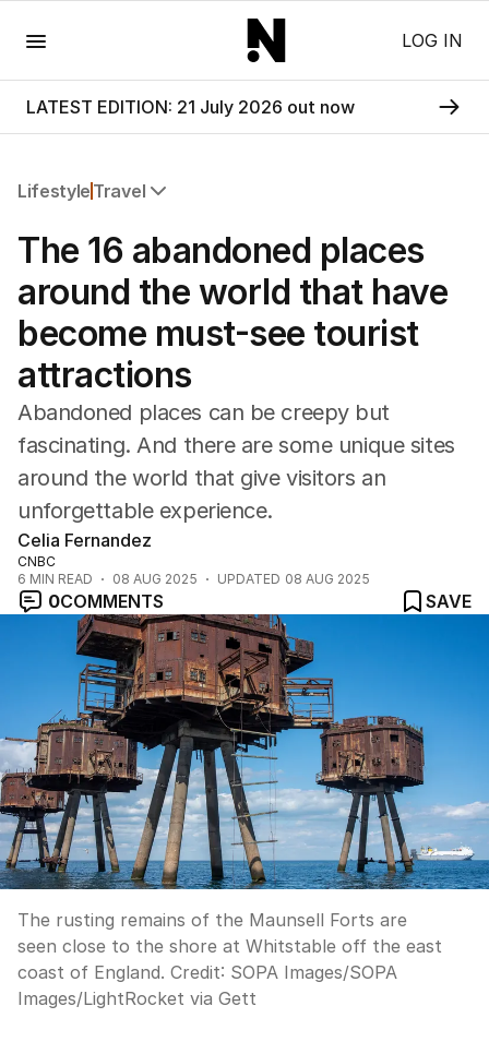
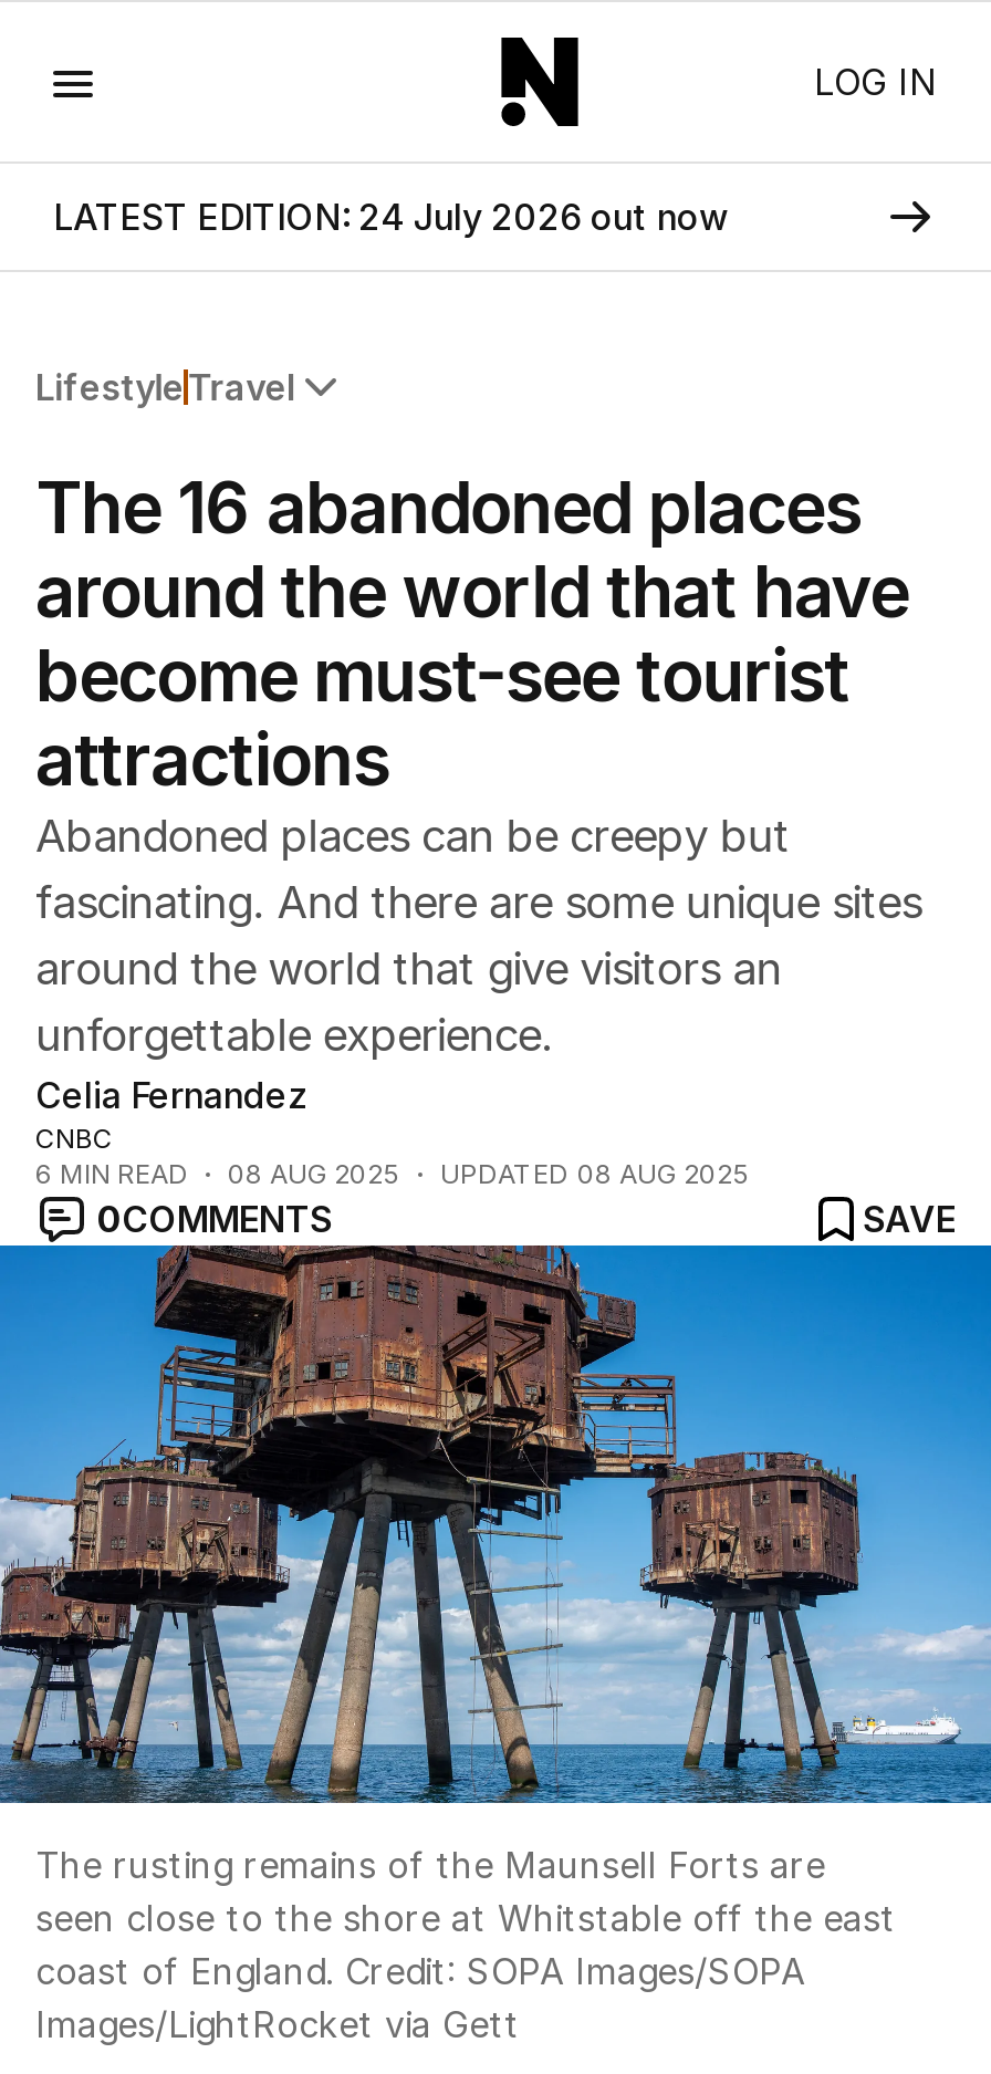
- LATEST EDITION: 21 July 2026 out now
+ LATEST EDITION: 24 July 2026 out now
